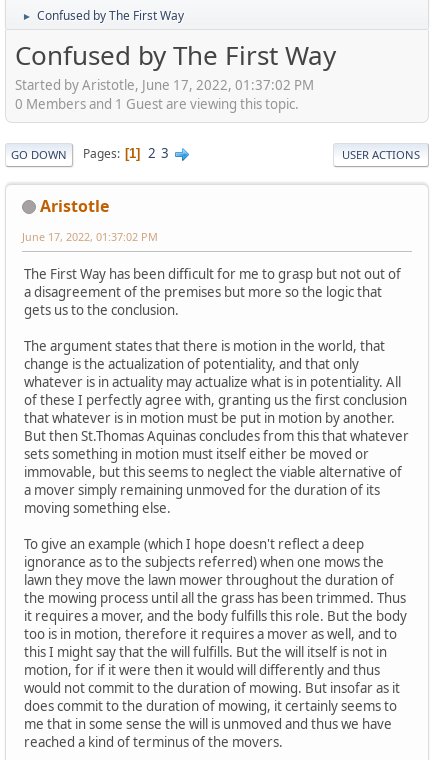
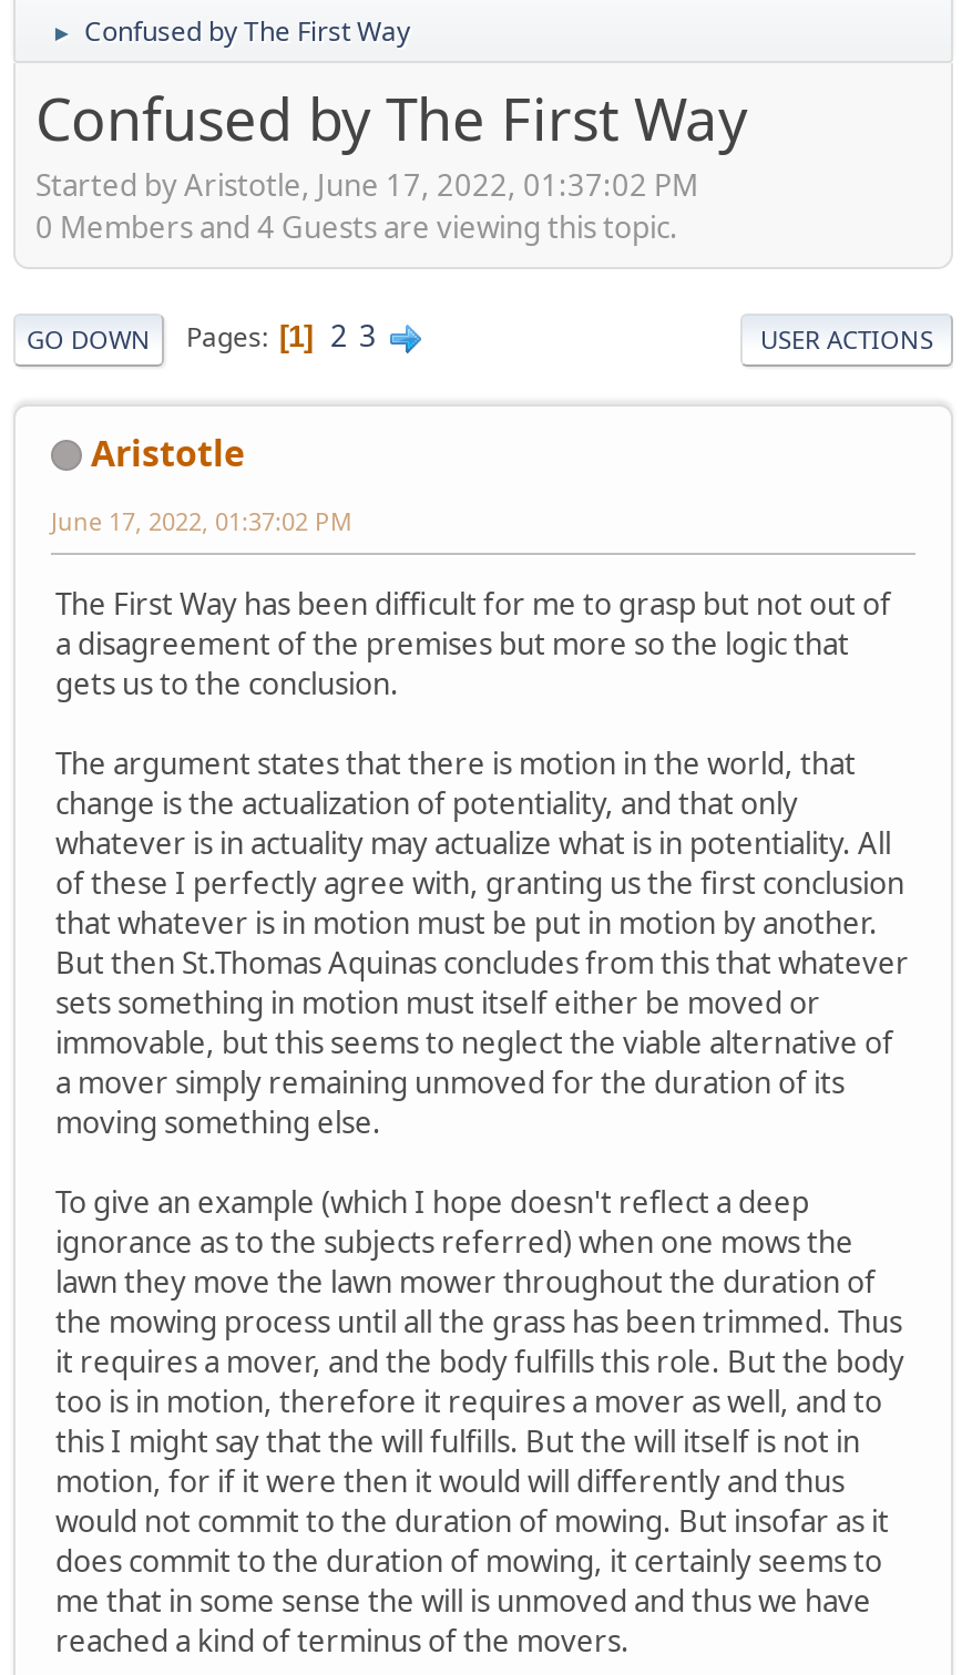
- 0 Members and 1 Guest are viewing this topic.
+ 0 Members and 4 Guests are viewing this topic.
